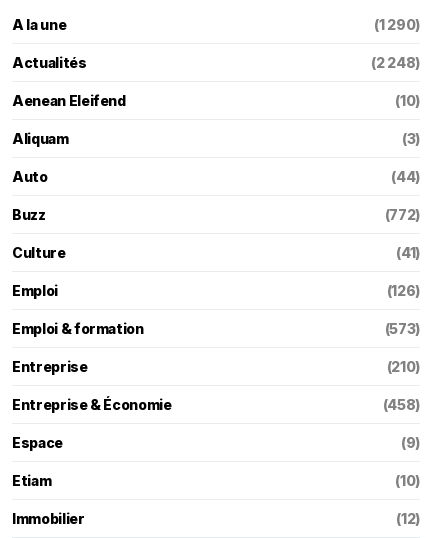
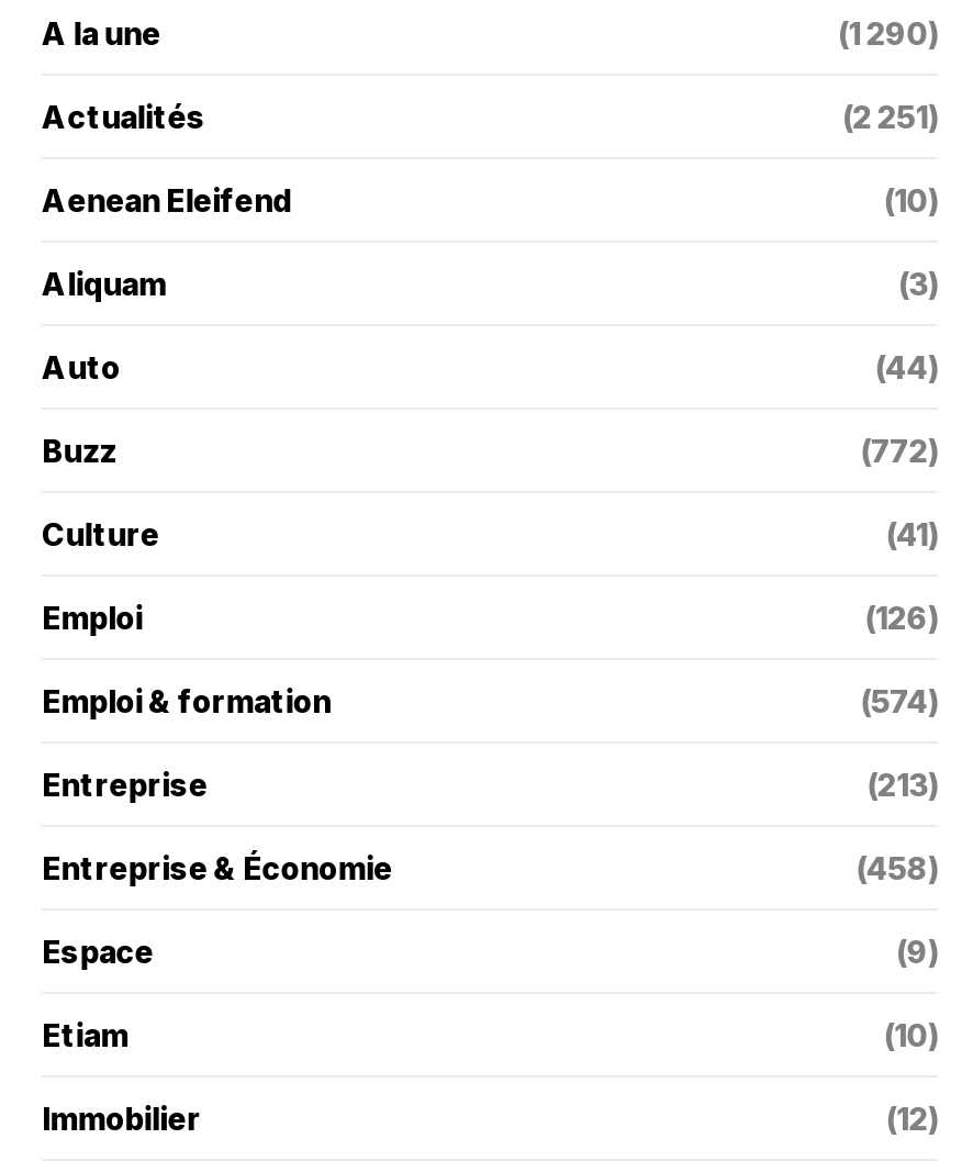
- (2 248)
+ (2 251)

- (573)
+ (574)

- (210)
+ (213)
